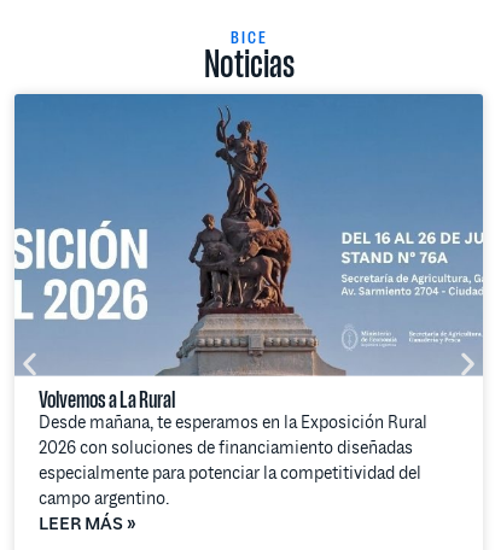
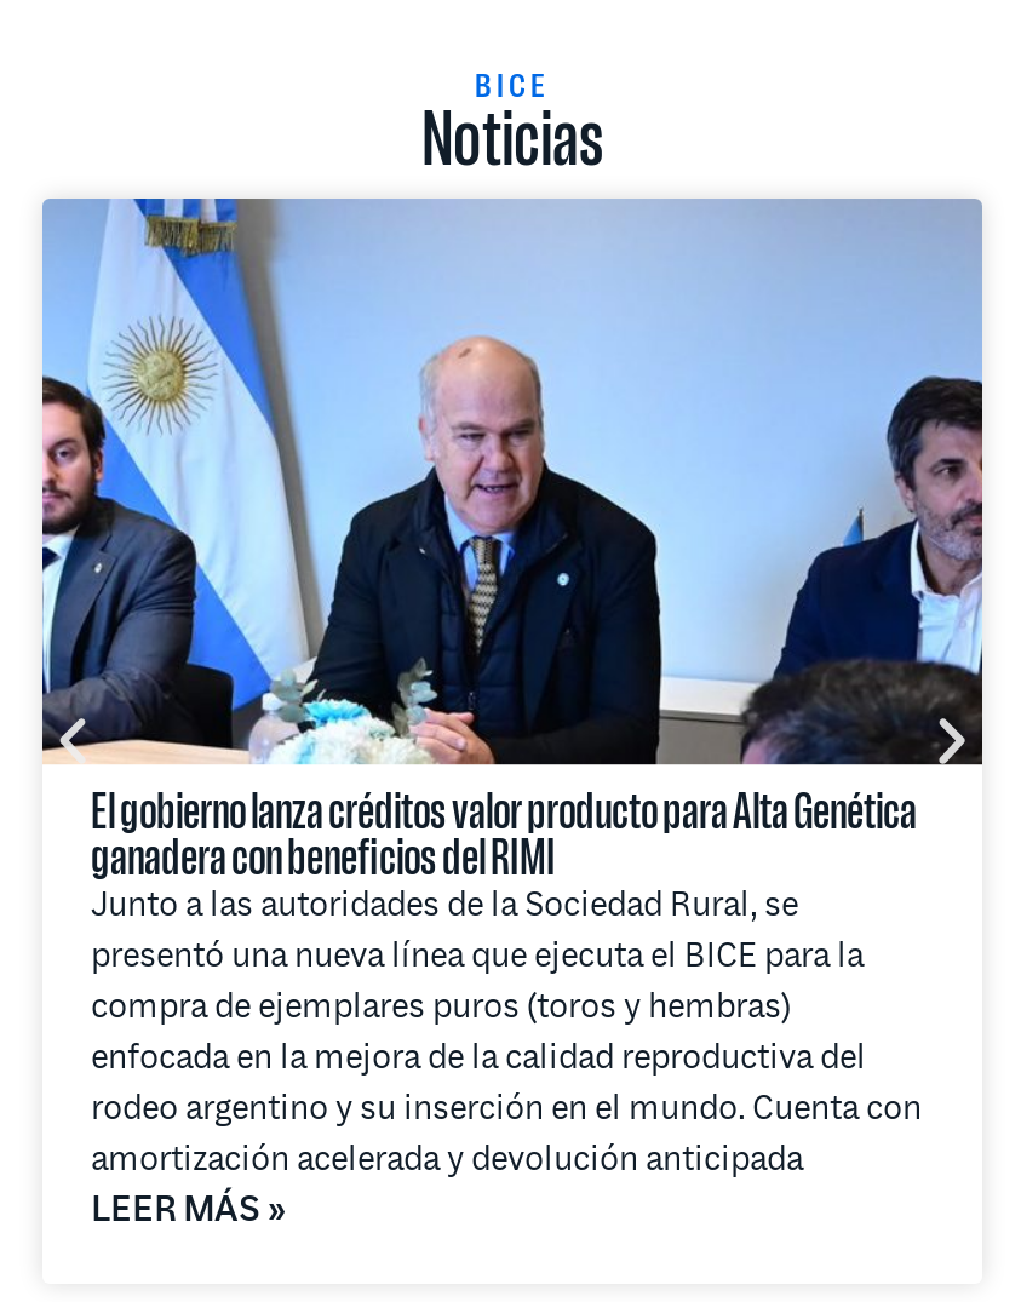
- [image]
- Volvemos a La Rural
- Desde mañana, te esperamos en la Exposición Rural
- 2026 con soluciones de financiamiento diseñadas
- especialmente para potenciar la competitividad del
- campo argentino.
+ [image]
+ El gobierno lanza créditos valor producto para Alta Genética
+ ganadera con beneficios del RIMI
+ Junto a las autoridades de la Sociedad Rural, se
+ presentó una nueva línea que ejecuta el BICE para la
+ compra de ejemplares puros (toros y hembras)
+ enfocada en la mejora de la calidad reproductiva del
+ rodeo argentino y su inserción en el mundo. Cuenta con
+ amortización acelerada y devolución anticipada
